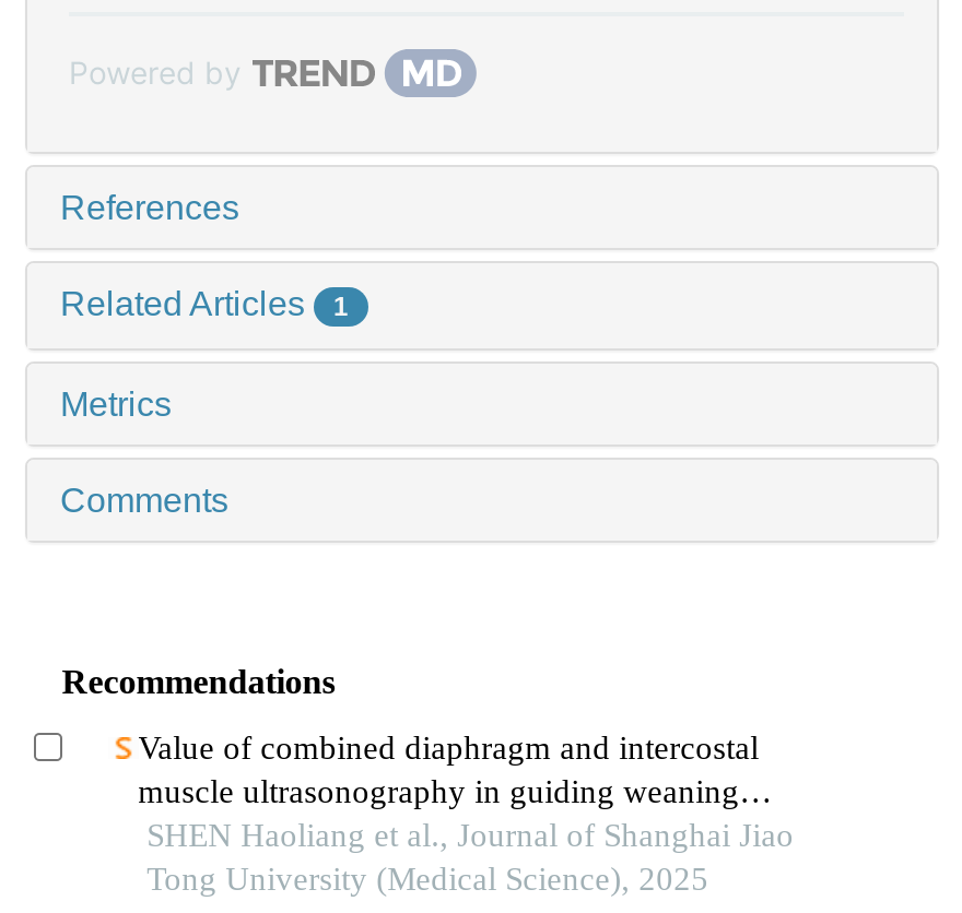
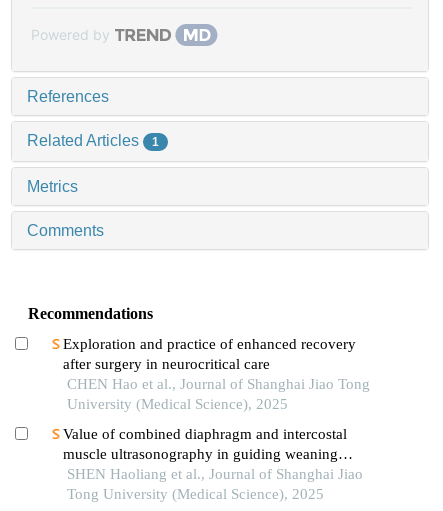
+ Exploration and practice of enhanced recovery
+ after surgery in neurocritical care
+ CHEN Hao et al., Journal of Shanghai Jiao Tong
+ University (Medical Science), 2025
